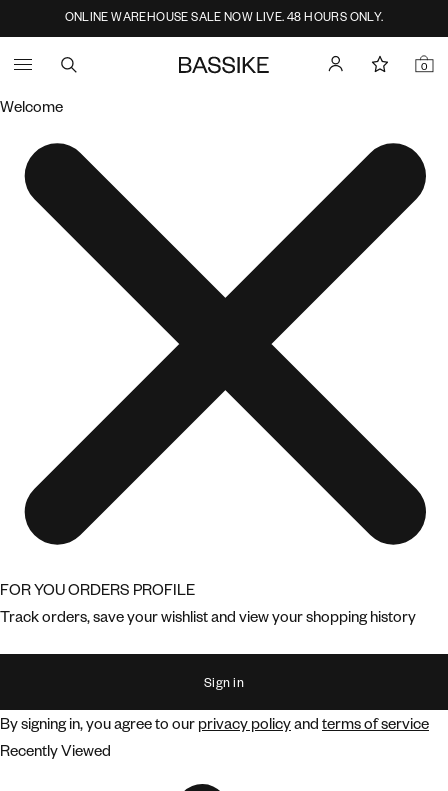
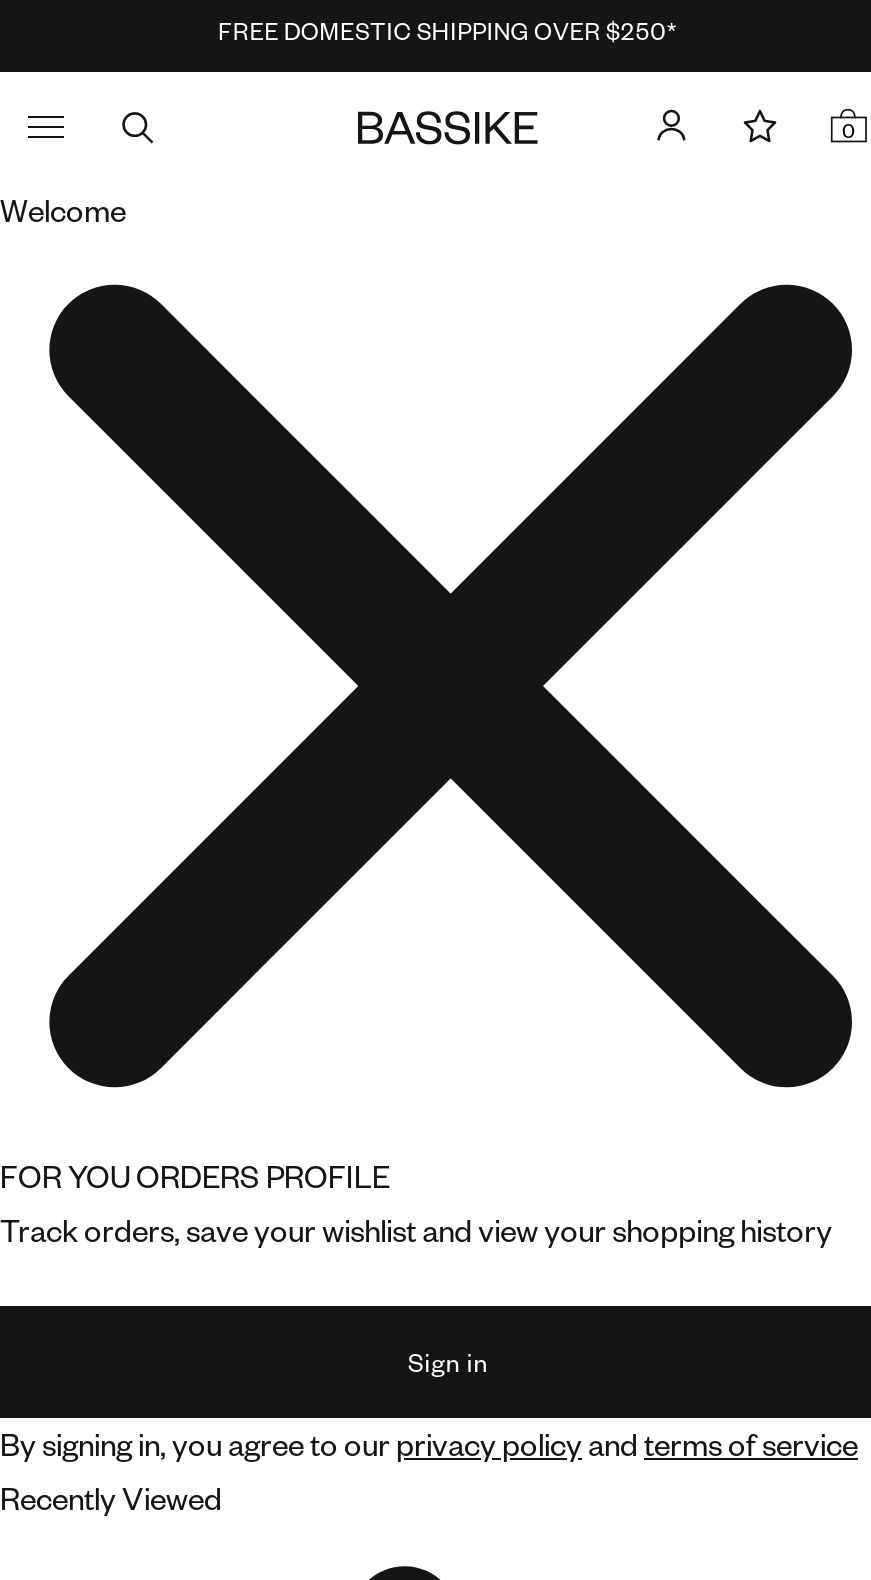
- ONLINE WAREHOUSE SALE NOW LIVE. 48 HOURS ONLY.
+ FREE DOMESTIC SHIPPING OVER $250*
